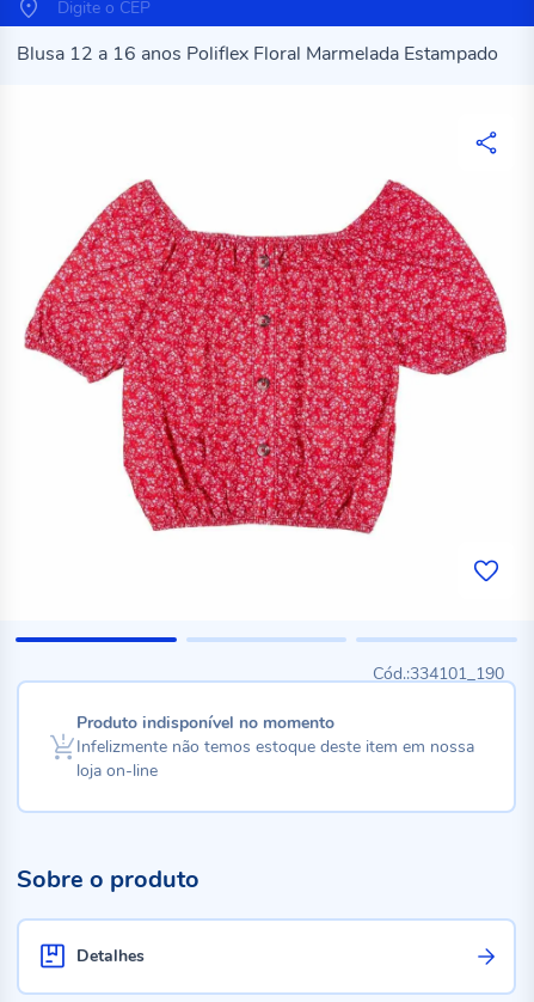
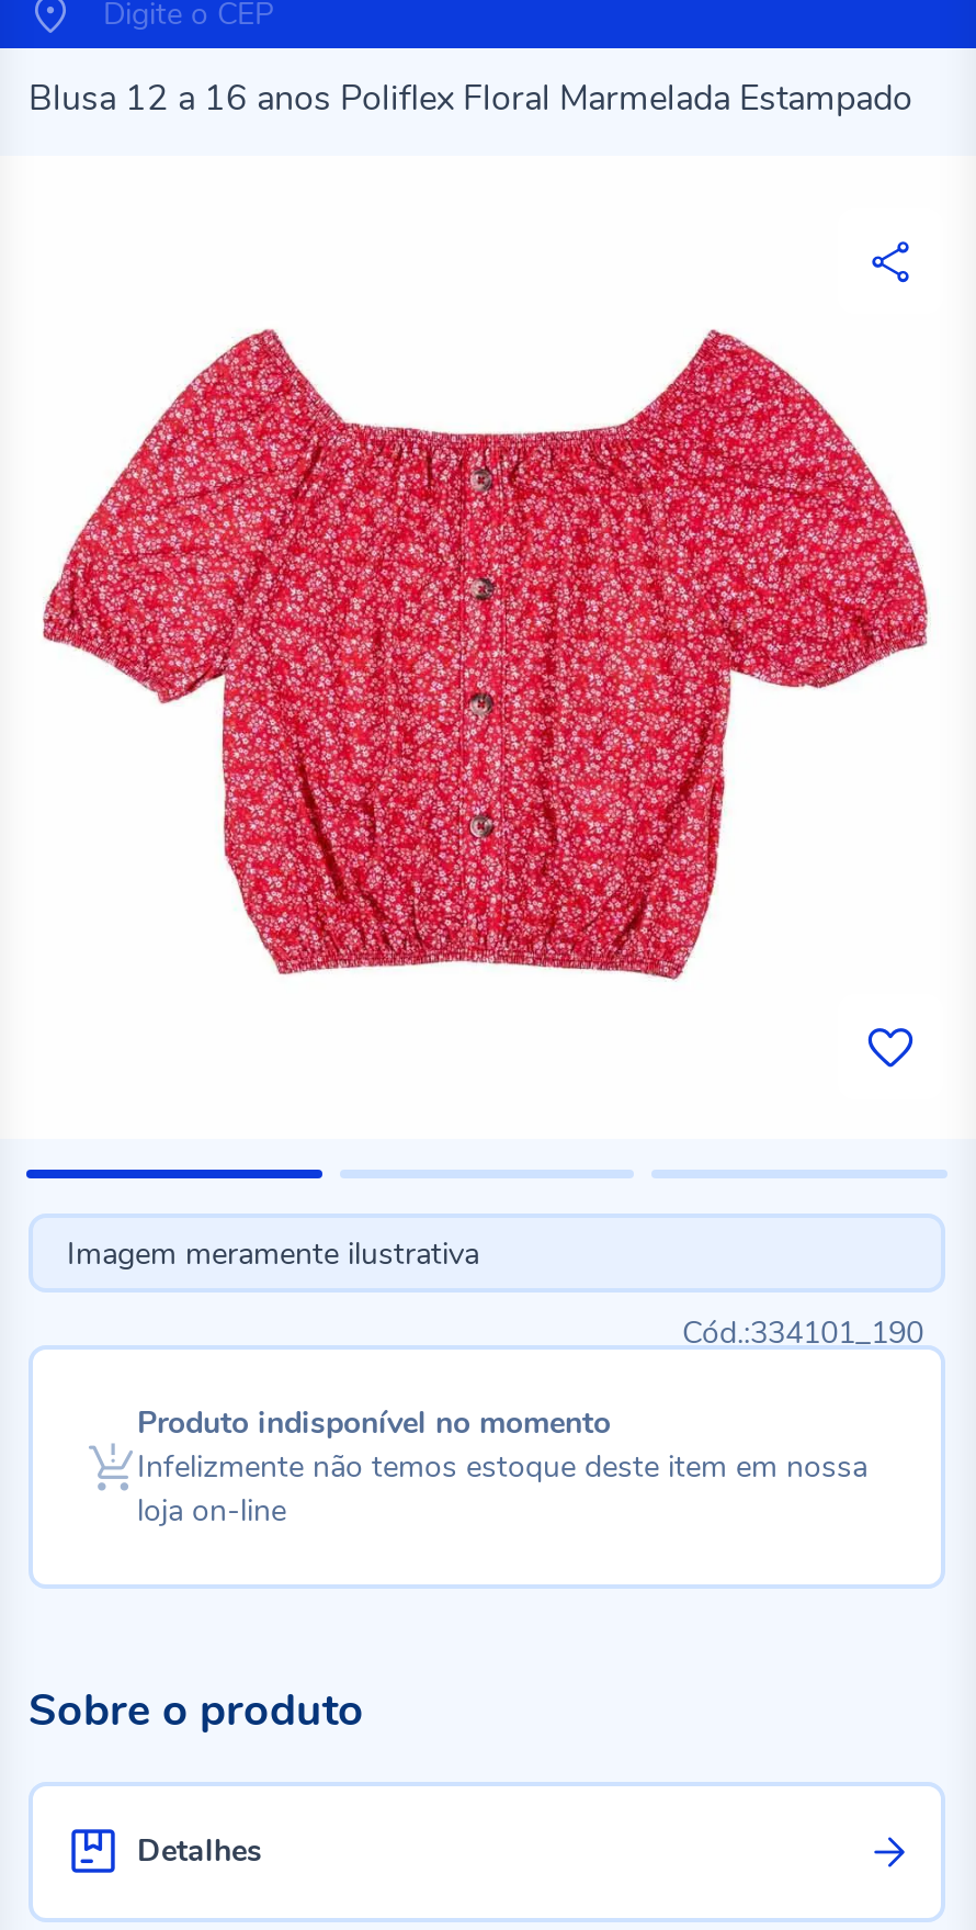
+ Imagem meramente ilustrativa
